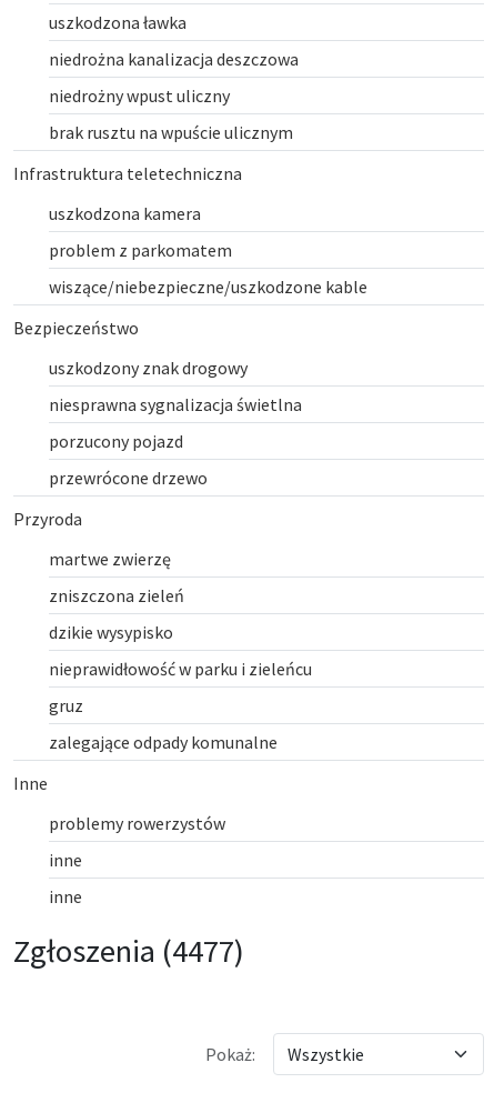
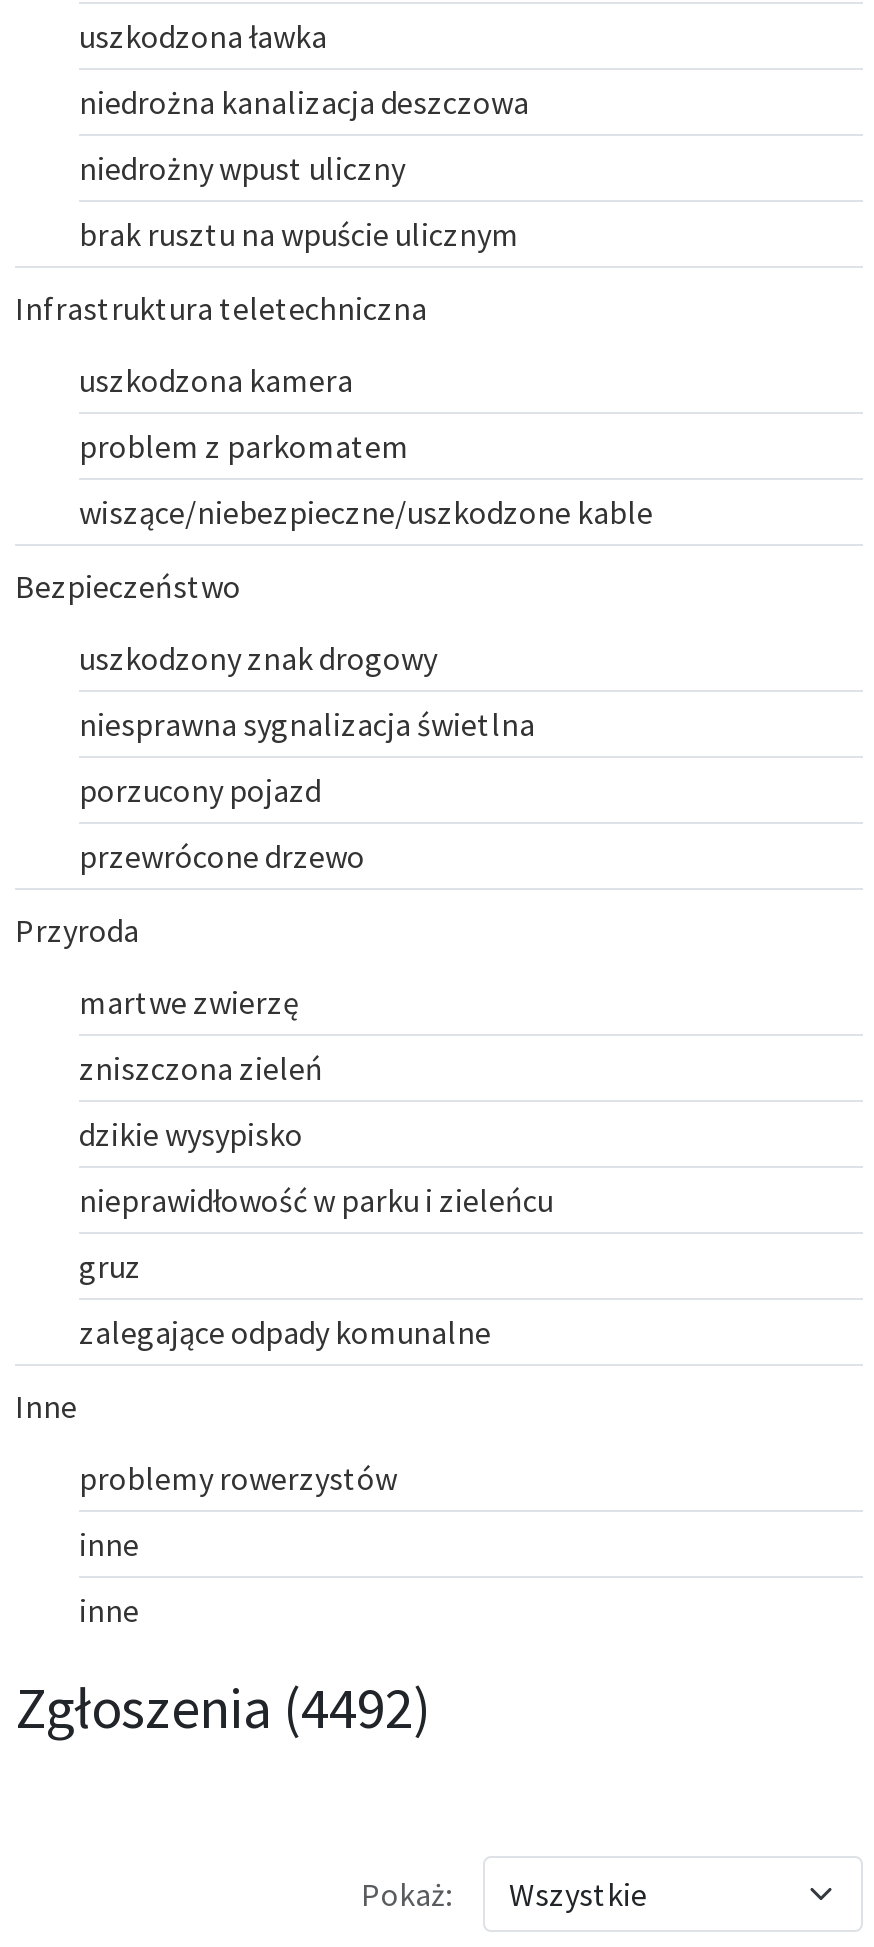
- Zgłoszenia (4477)
+ Zgłoszenia (4492)
